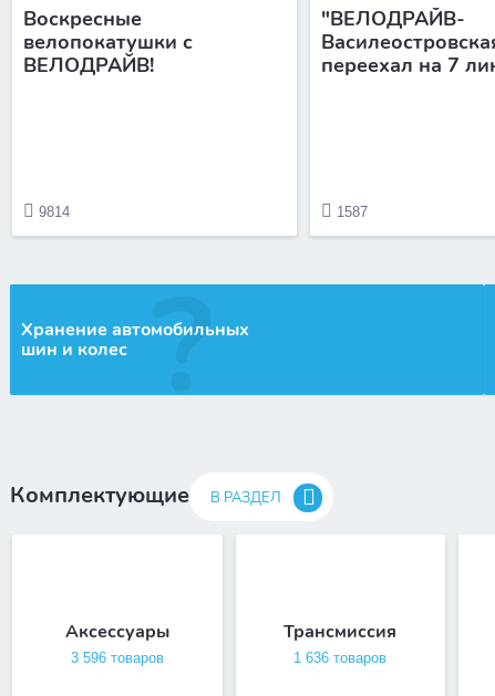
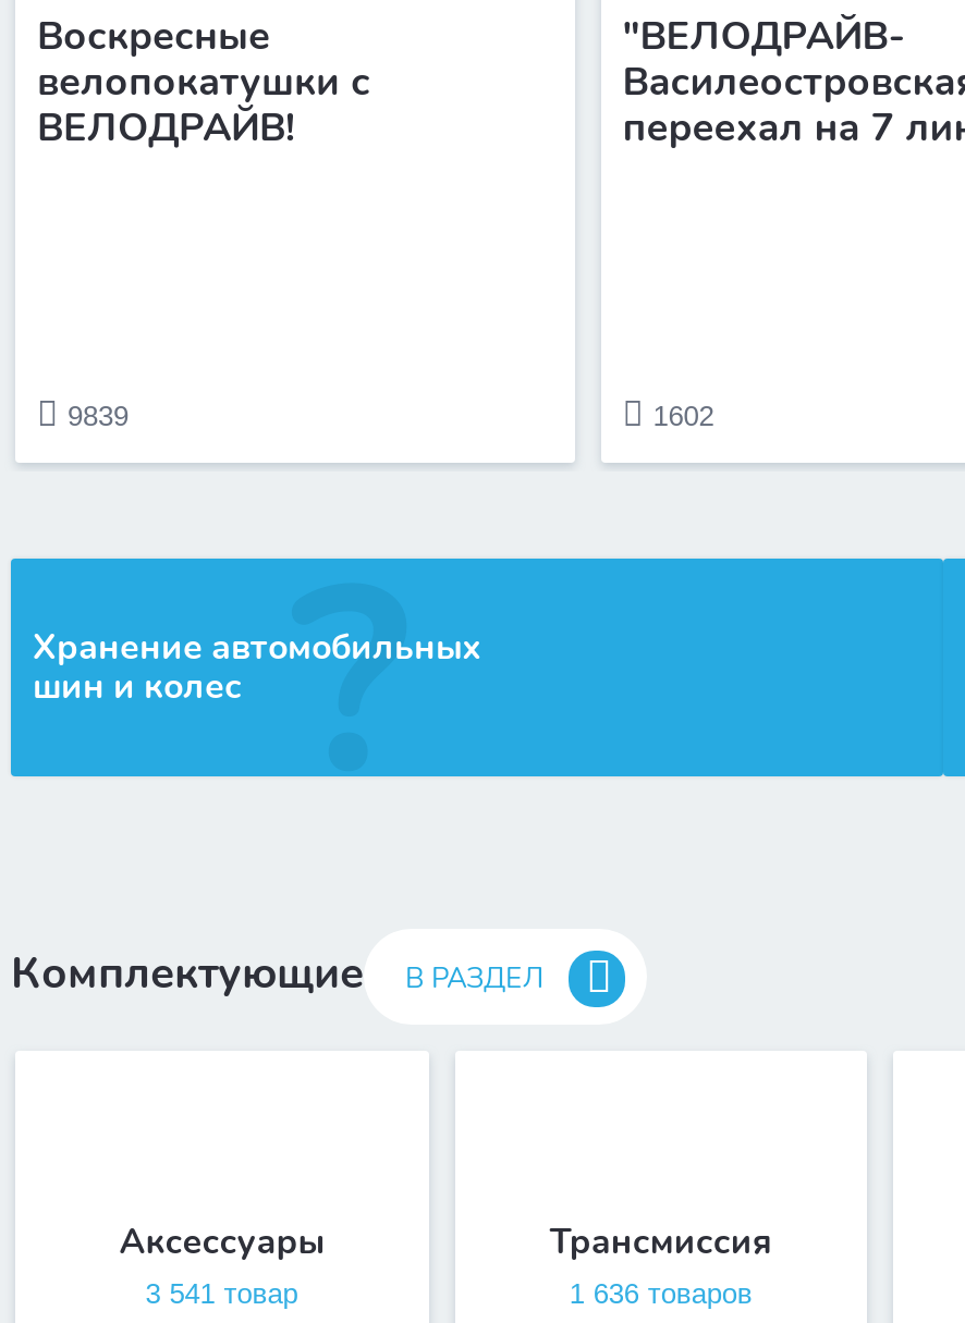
- 9814
+ 9839

- 1587
+ 1602

- 3 596 товаров
+ 3 541 товар
